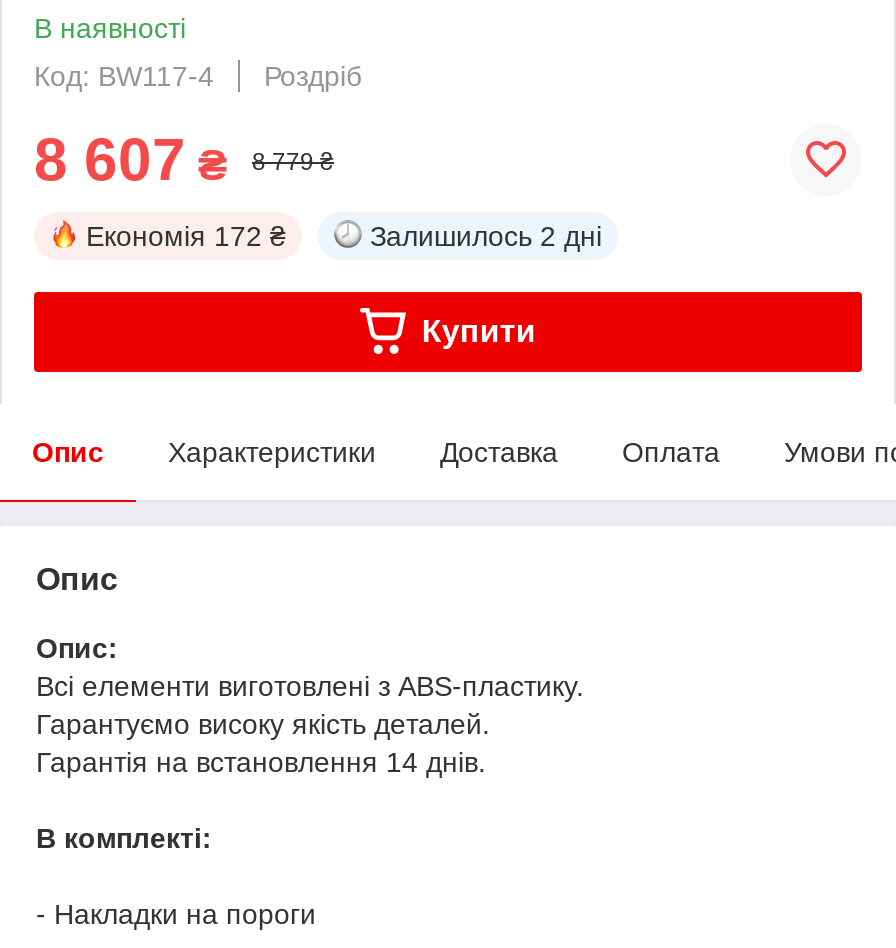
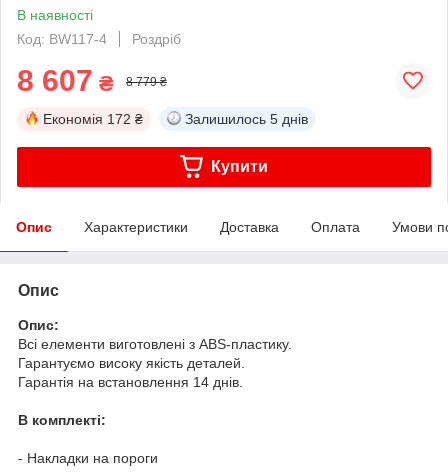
- Залишилось 2 дні
+ Залишилось 5 днів
